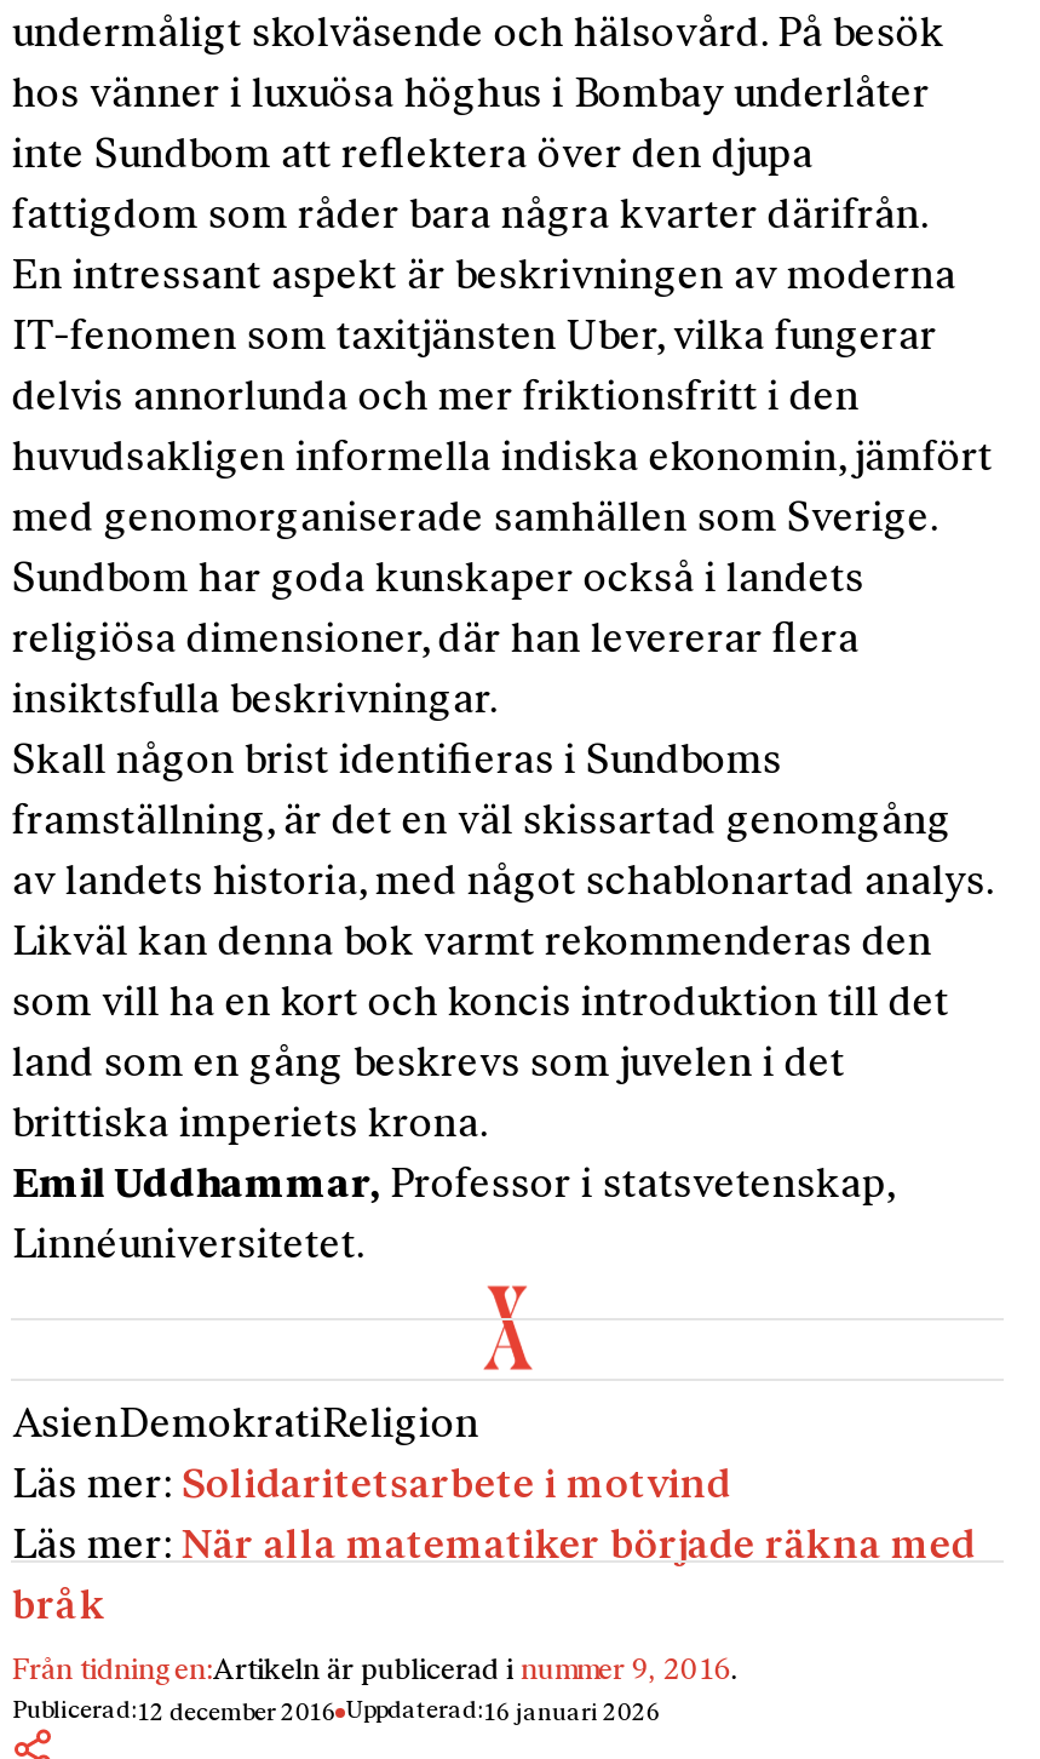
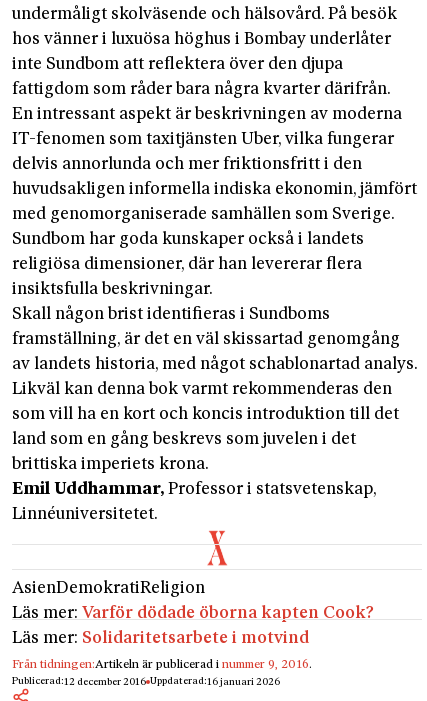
+ Läs mer: Varför dödade öborna kapten Cook?

moved down: Läs mer: Solidaritetsarbete i motvind

- Läs mer: När alla matematiker började räkna med
- bråk
